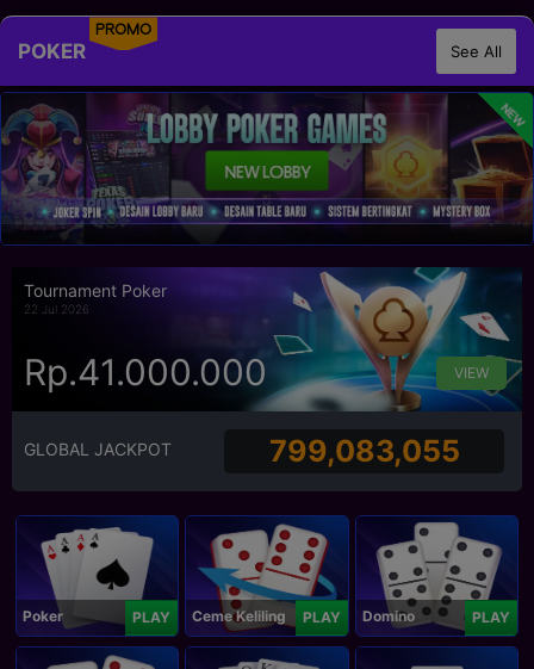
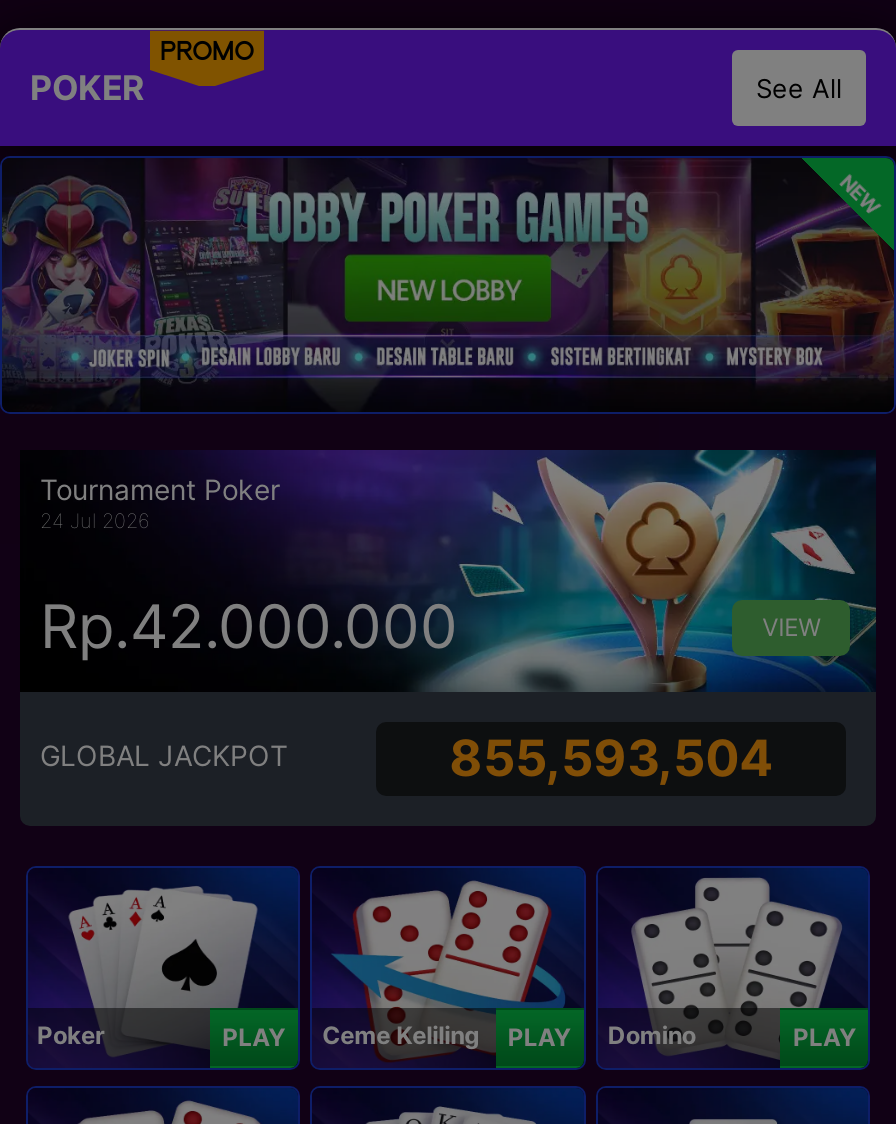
- 22 Jul 2026
+ 24 Jul 2026

- Rp.41.000.000
+ Rp.42.000.000

- 799,083,055
+ 855,593,504
